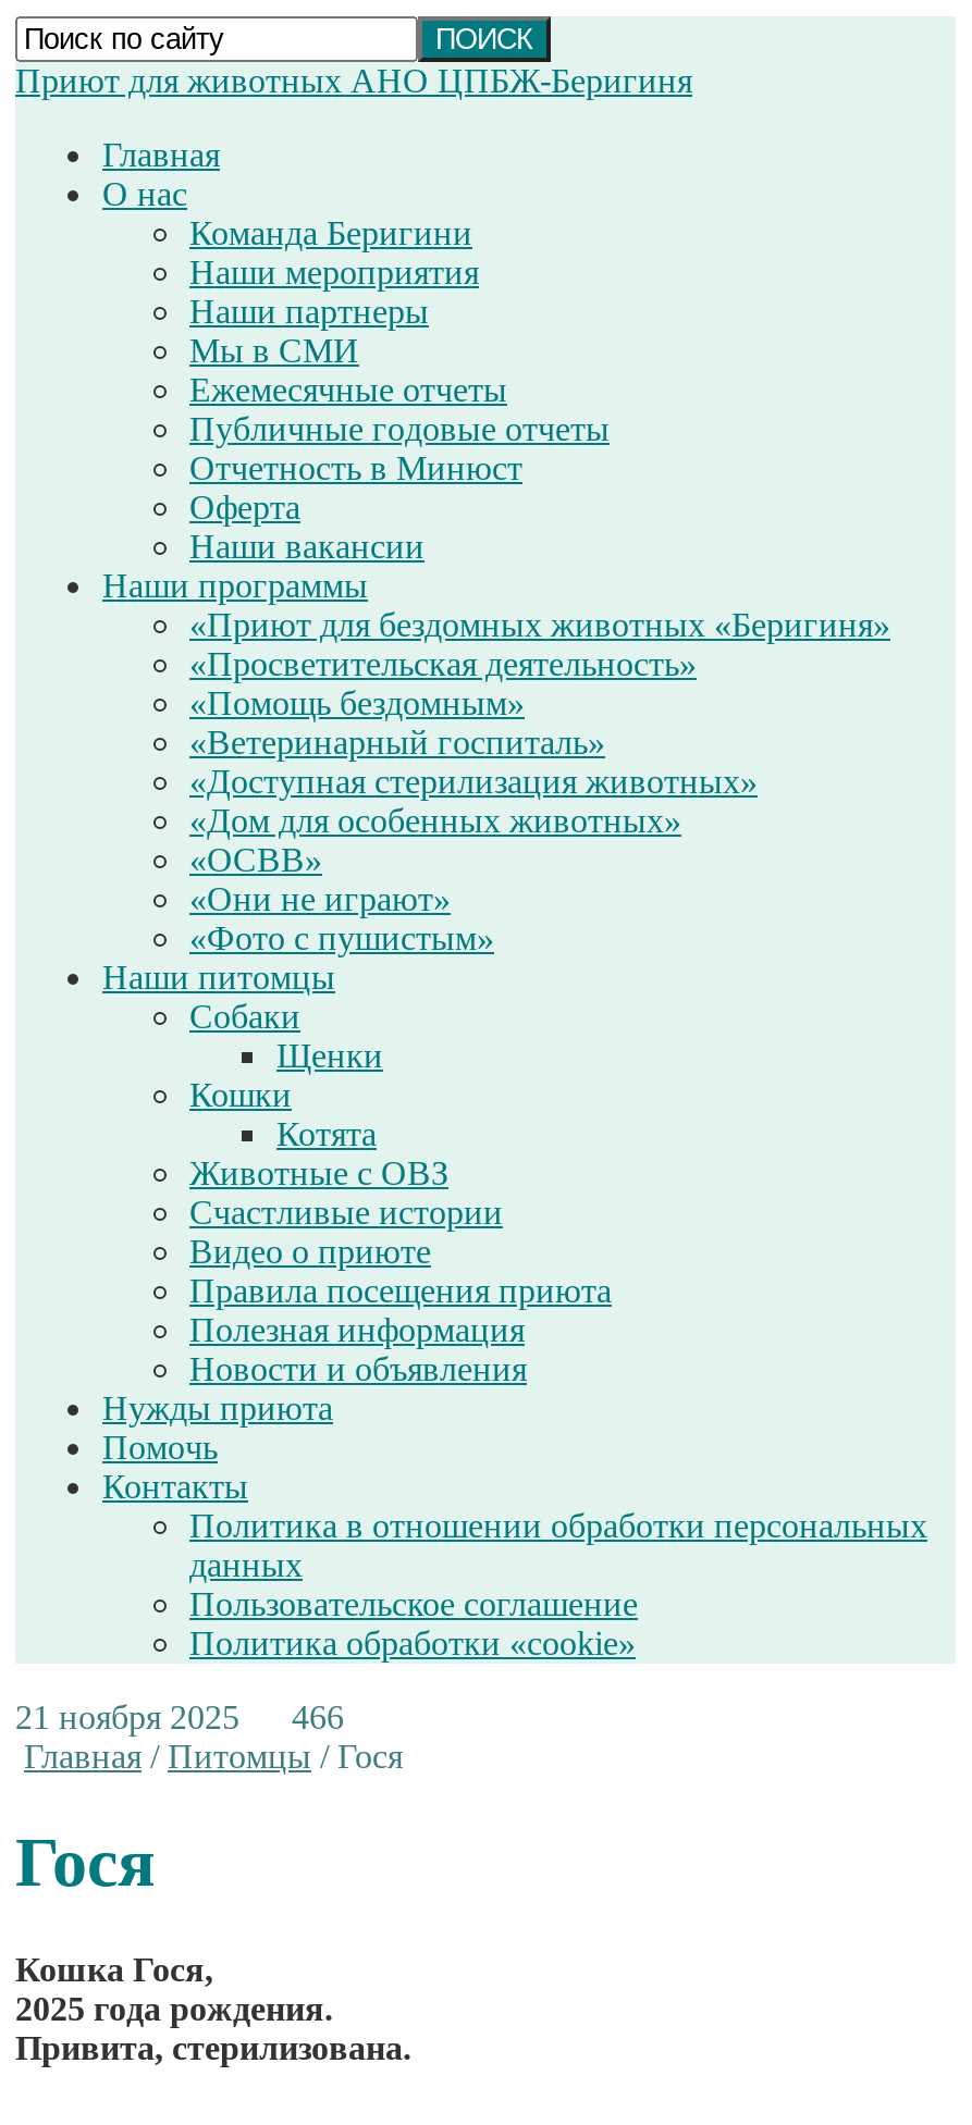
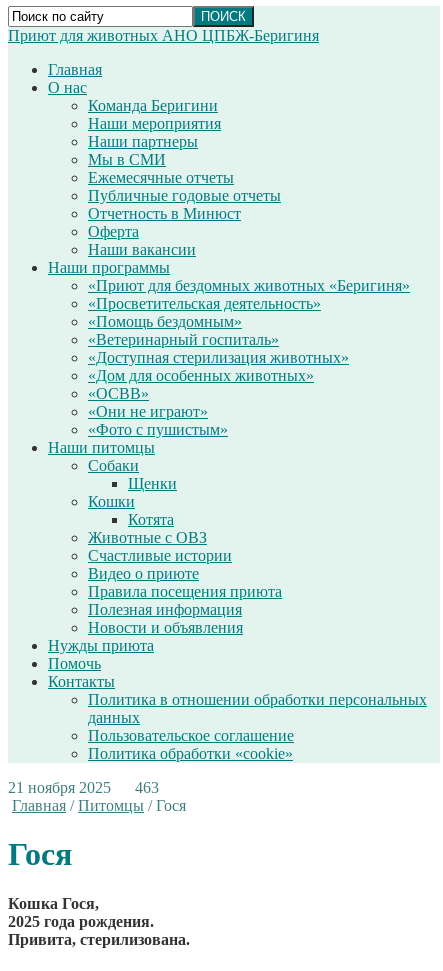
- 21 ноября 2025 466
+ 21 ноября 2025 463
